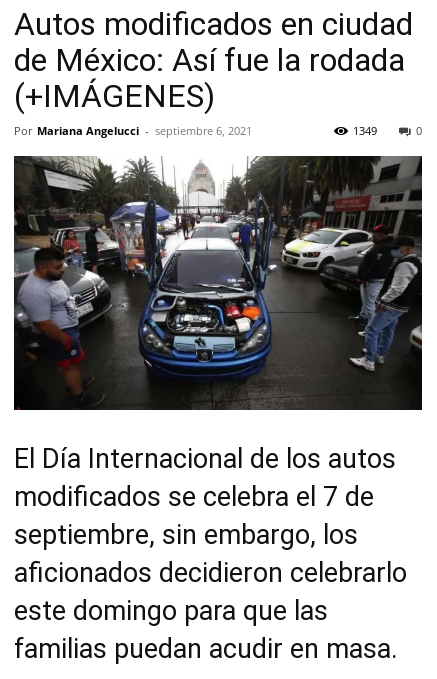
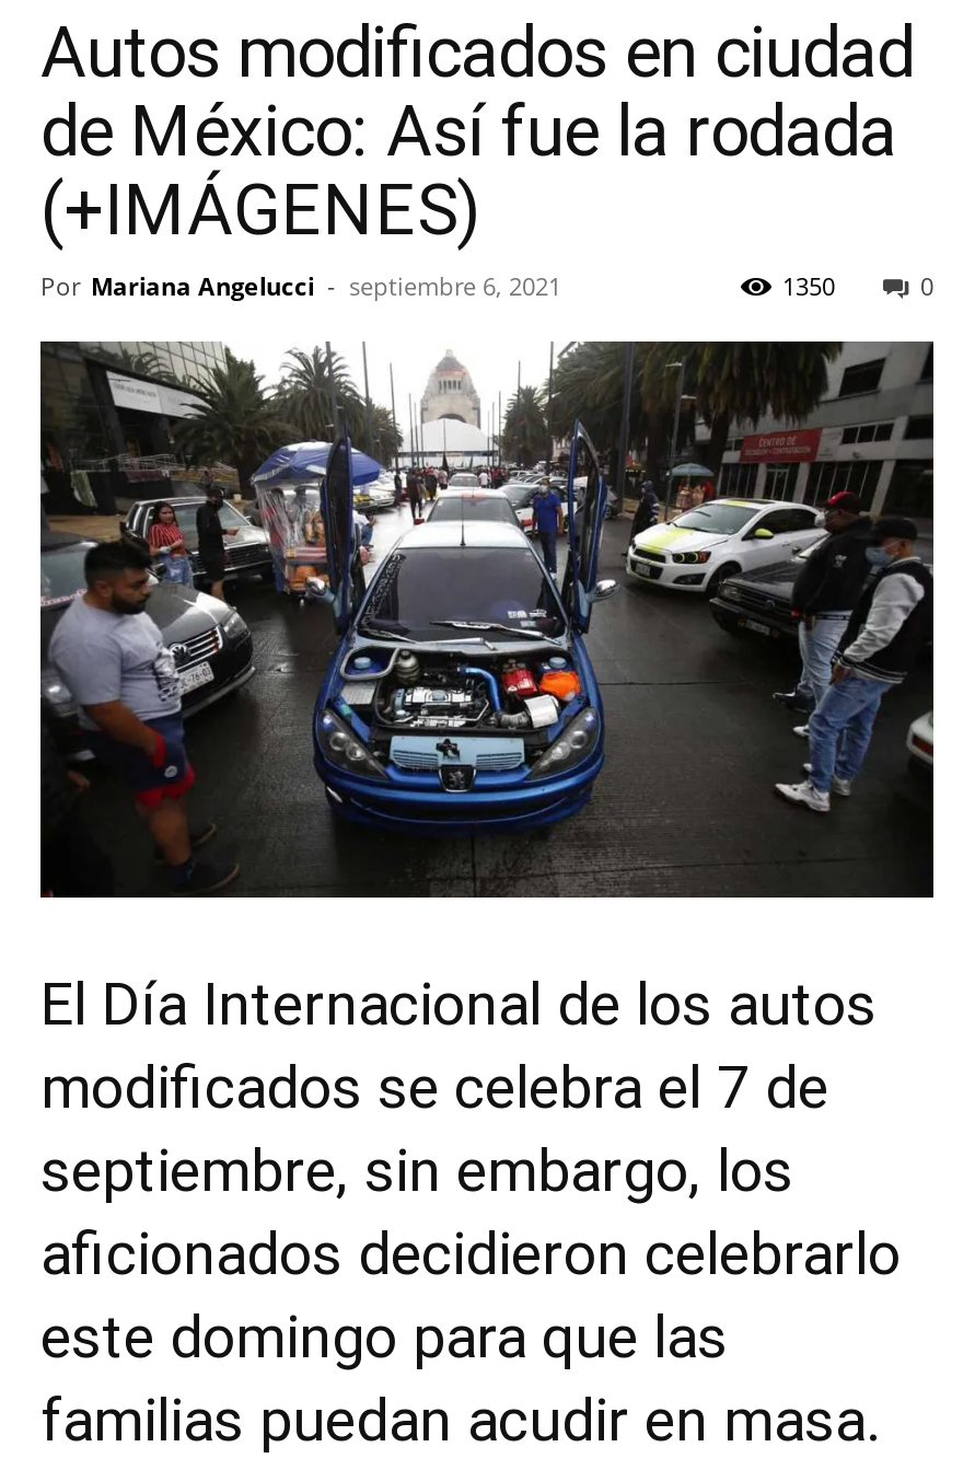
- 1349
+ 1350
